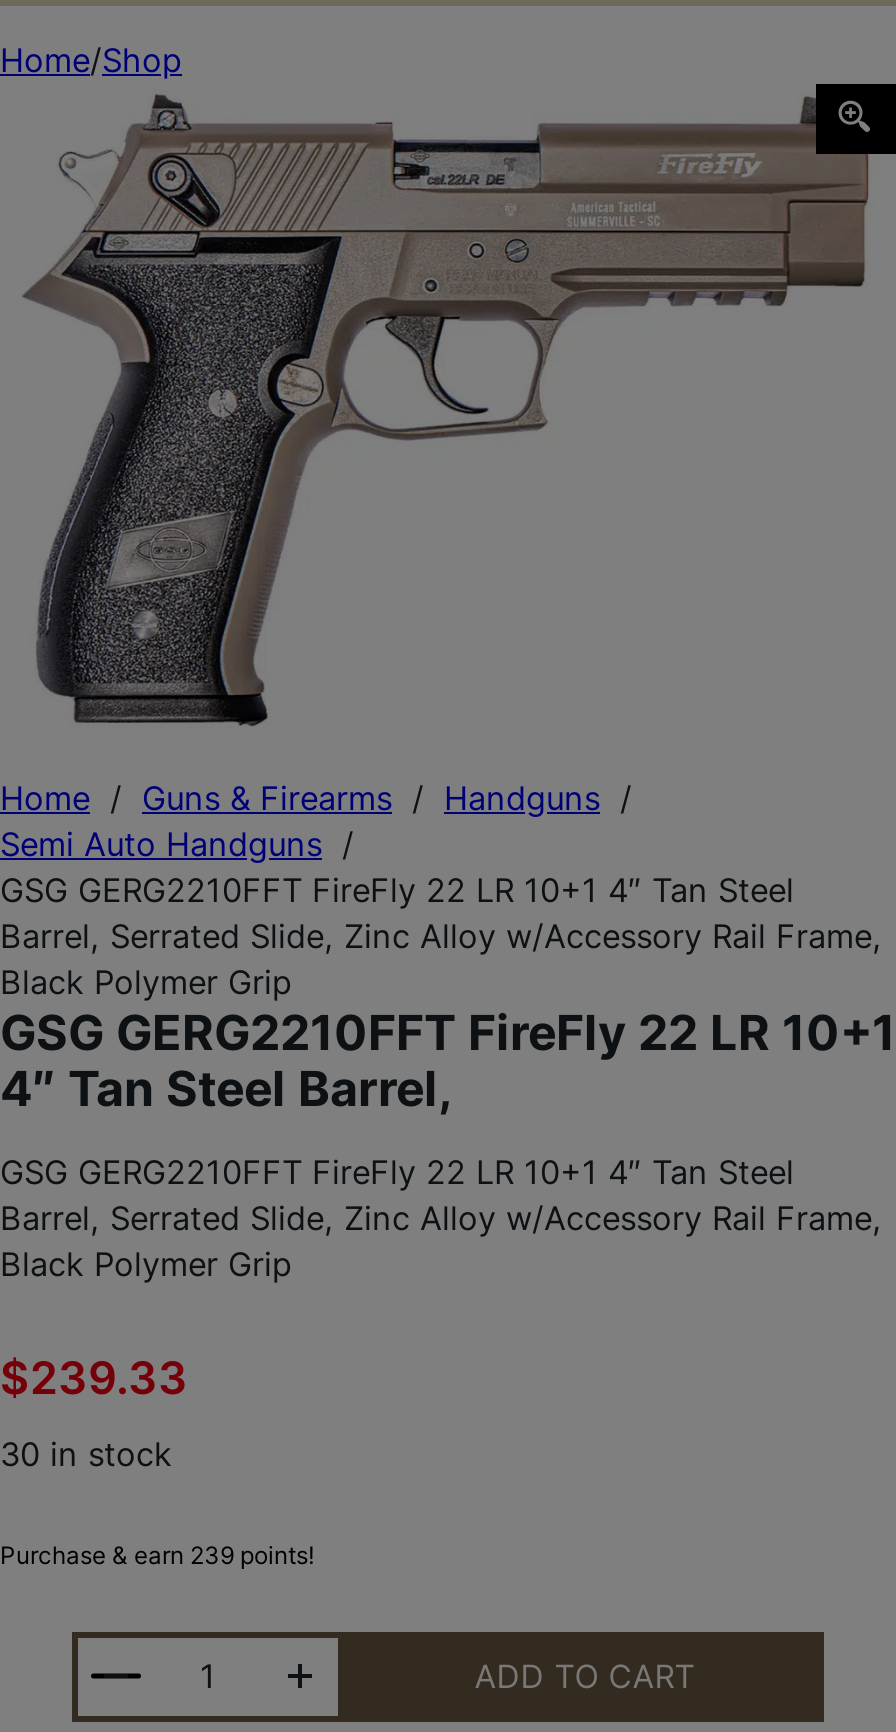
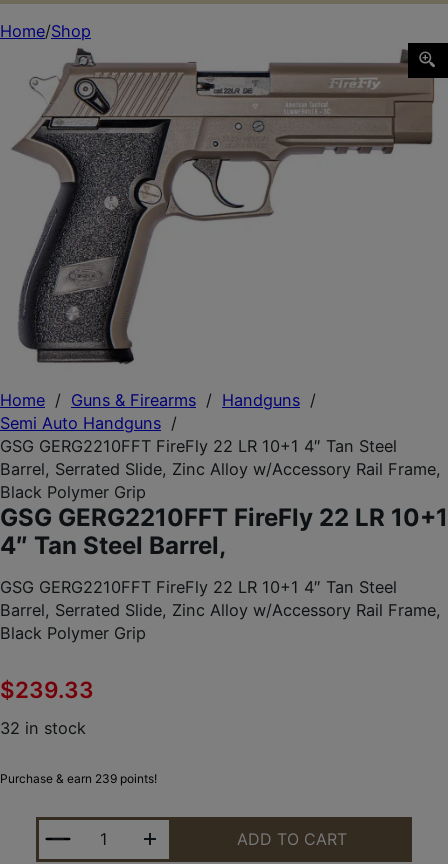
- 30 in stock
+ 32 in stock
